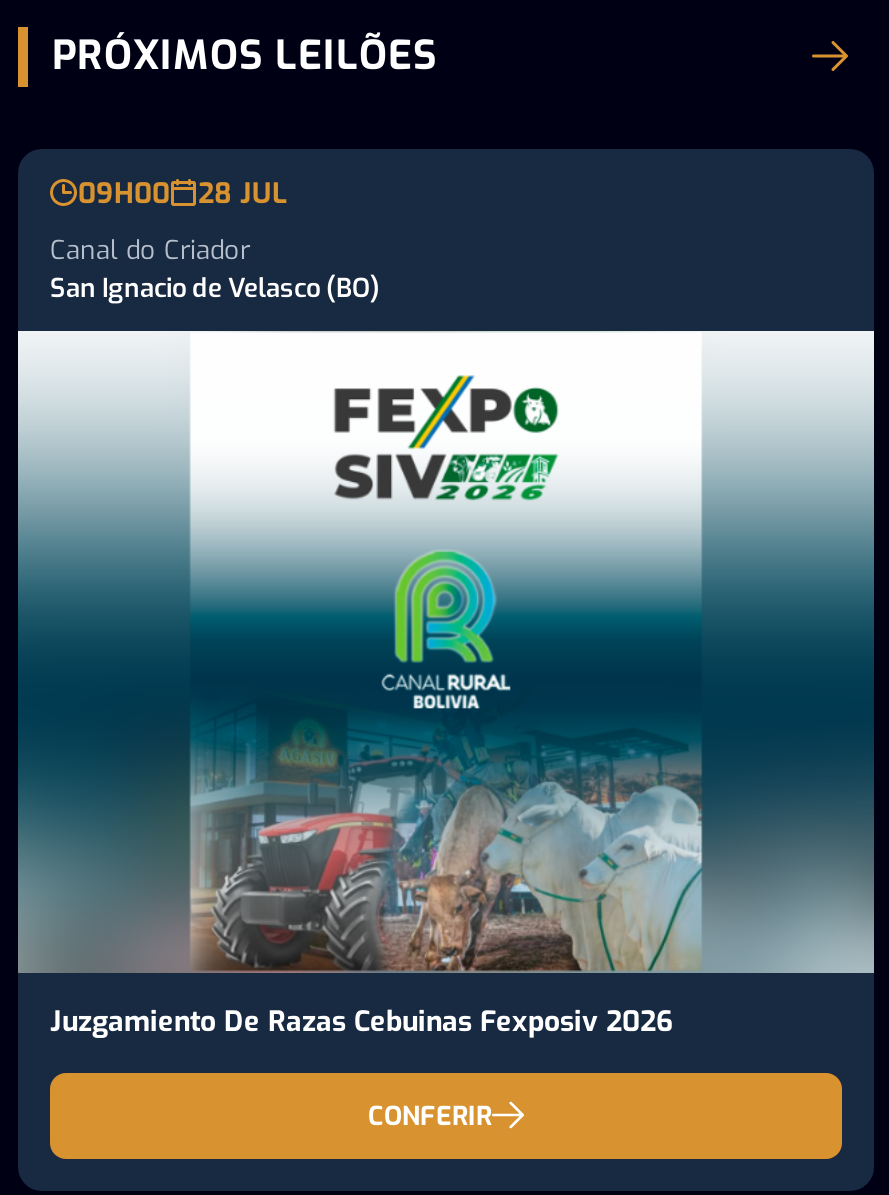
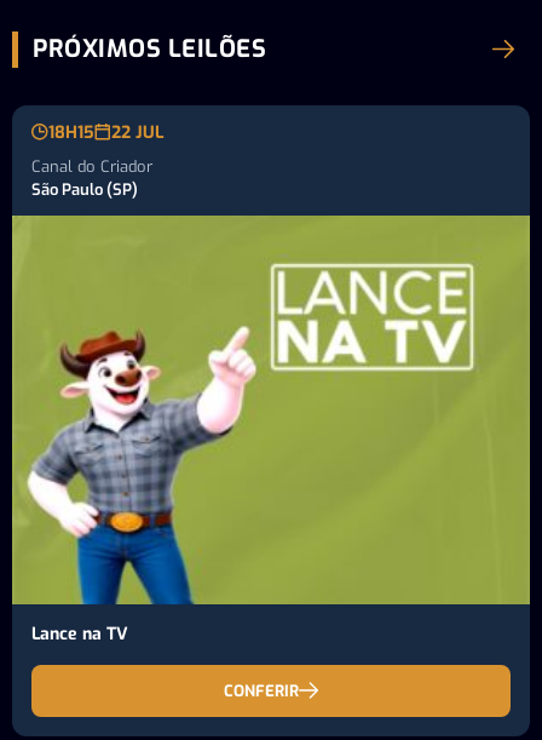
- 09H00
- 28 JUL
+ 18H15
+ 22 JUL

- San Ignacio de Velasco (BO)
+ São Paulo (SP)

- [image]
- Juzgamiento De Razas Cebuinas Fexposiv 2026
+ [image]
+ Lance na TV
